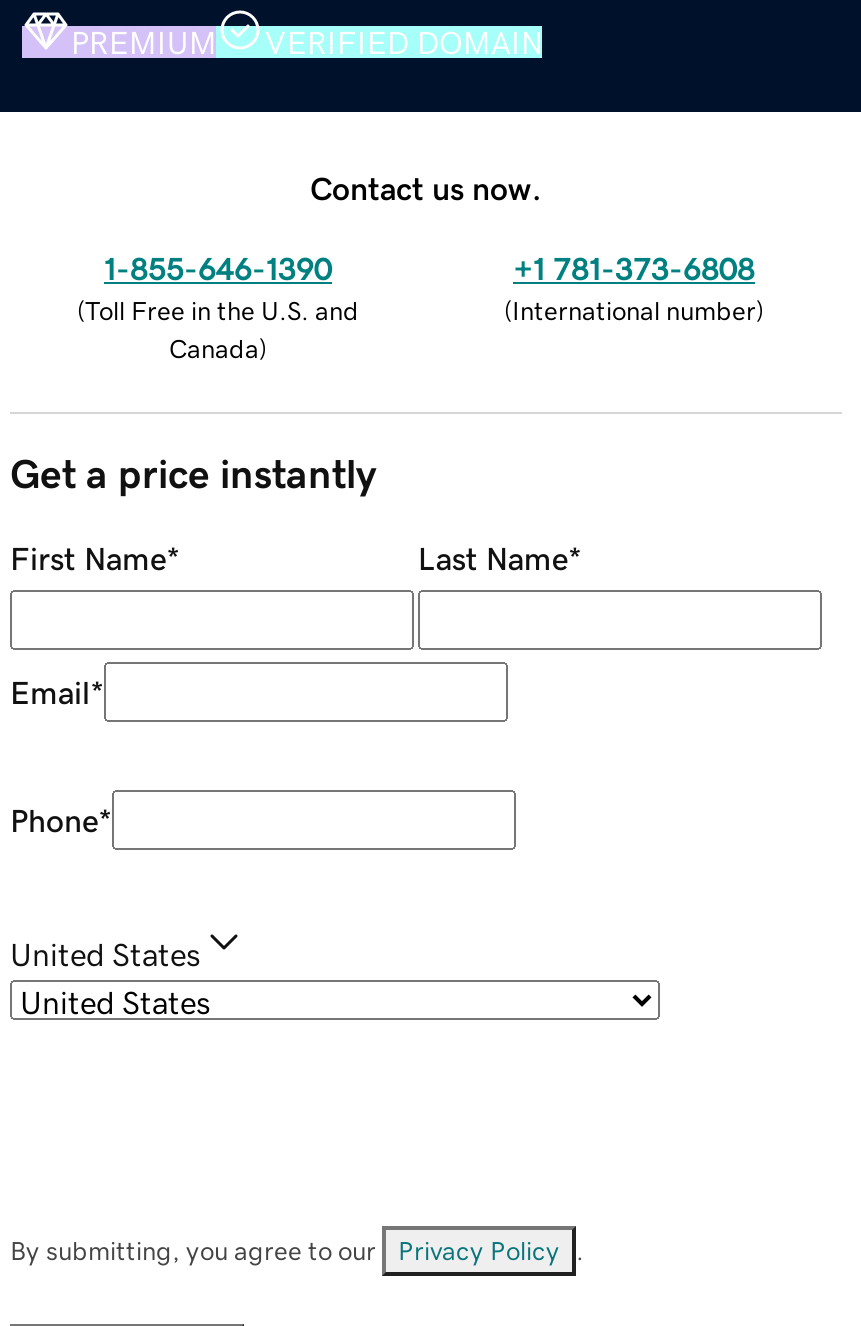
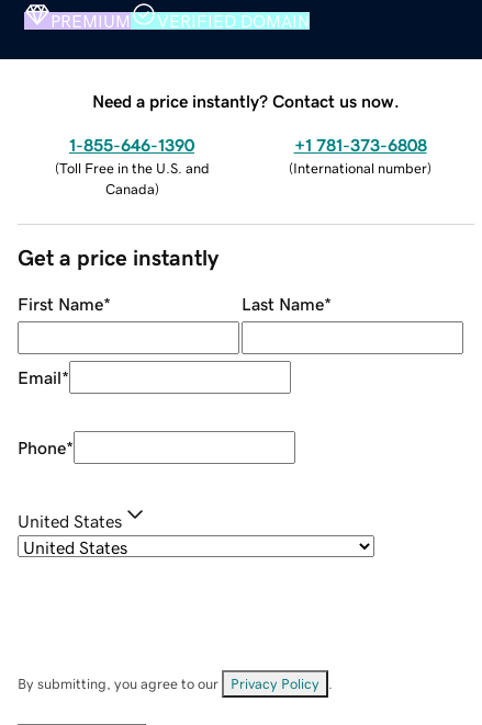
- Contact us now.
+ Need a price instantly? Contact us now.
